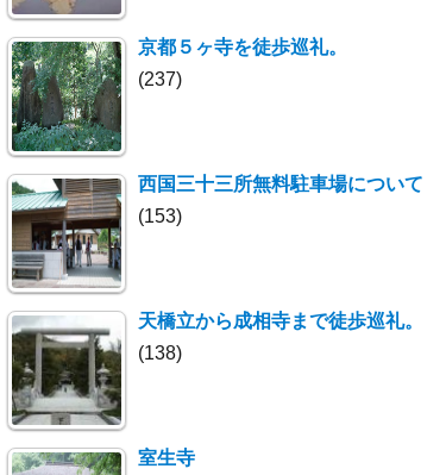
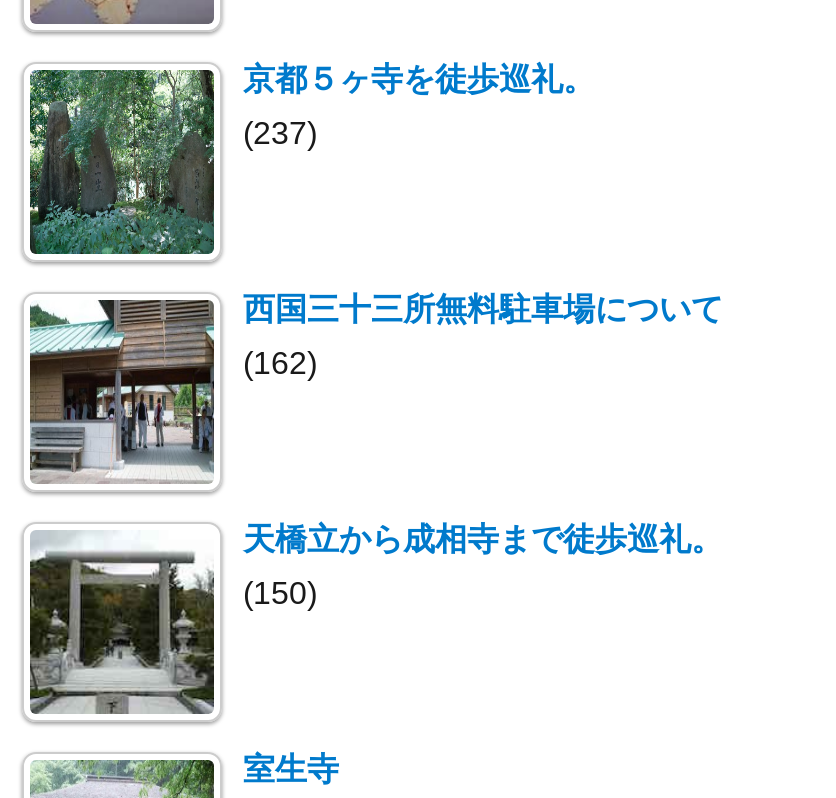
- (153)
+ (162)

- (138)
+ (150)
